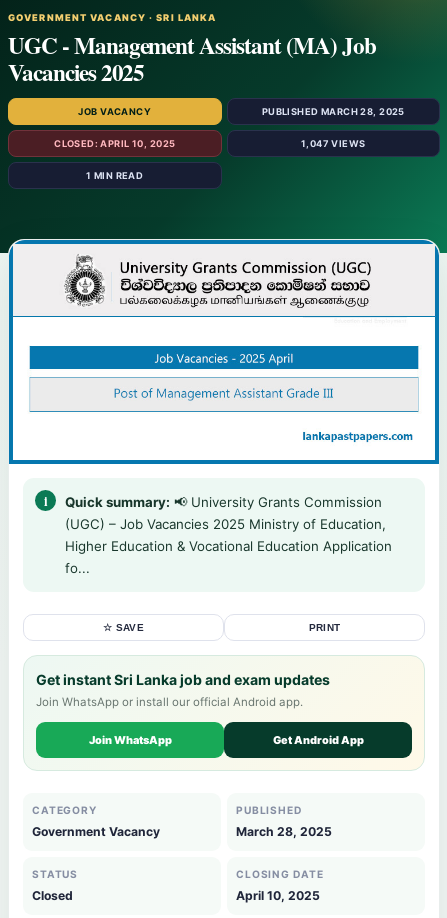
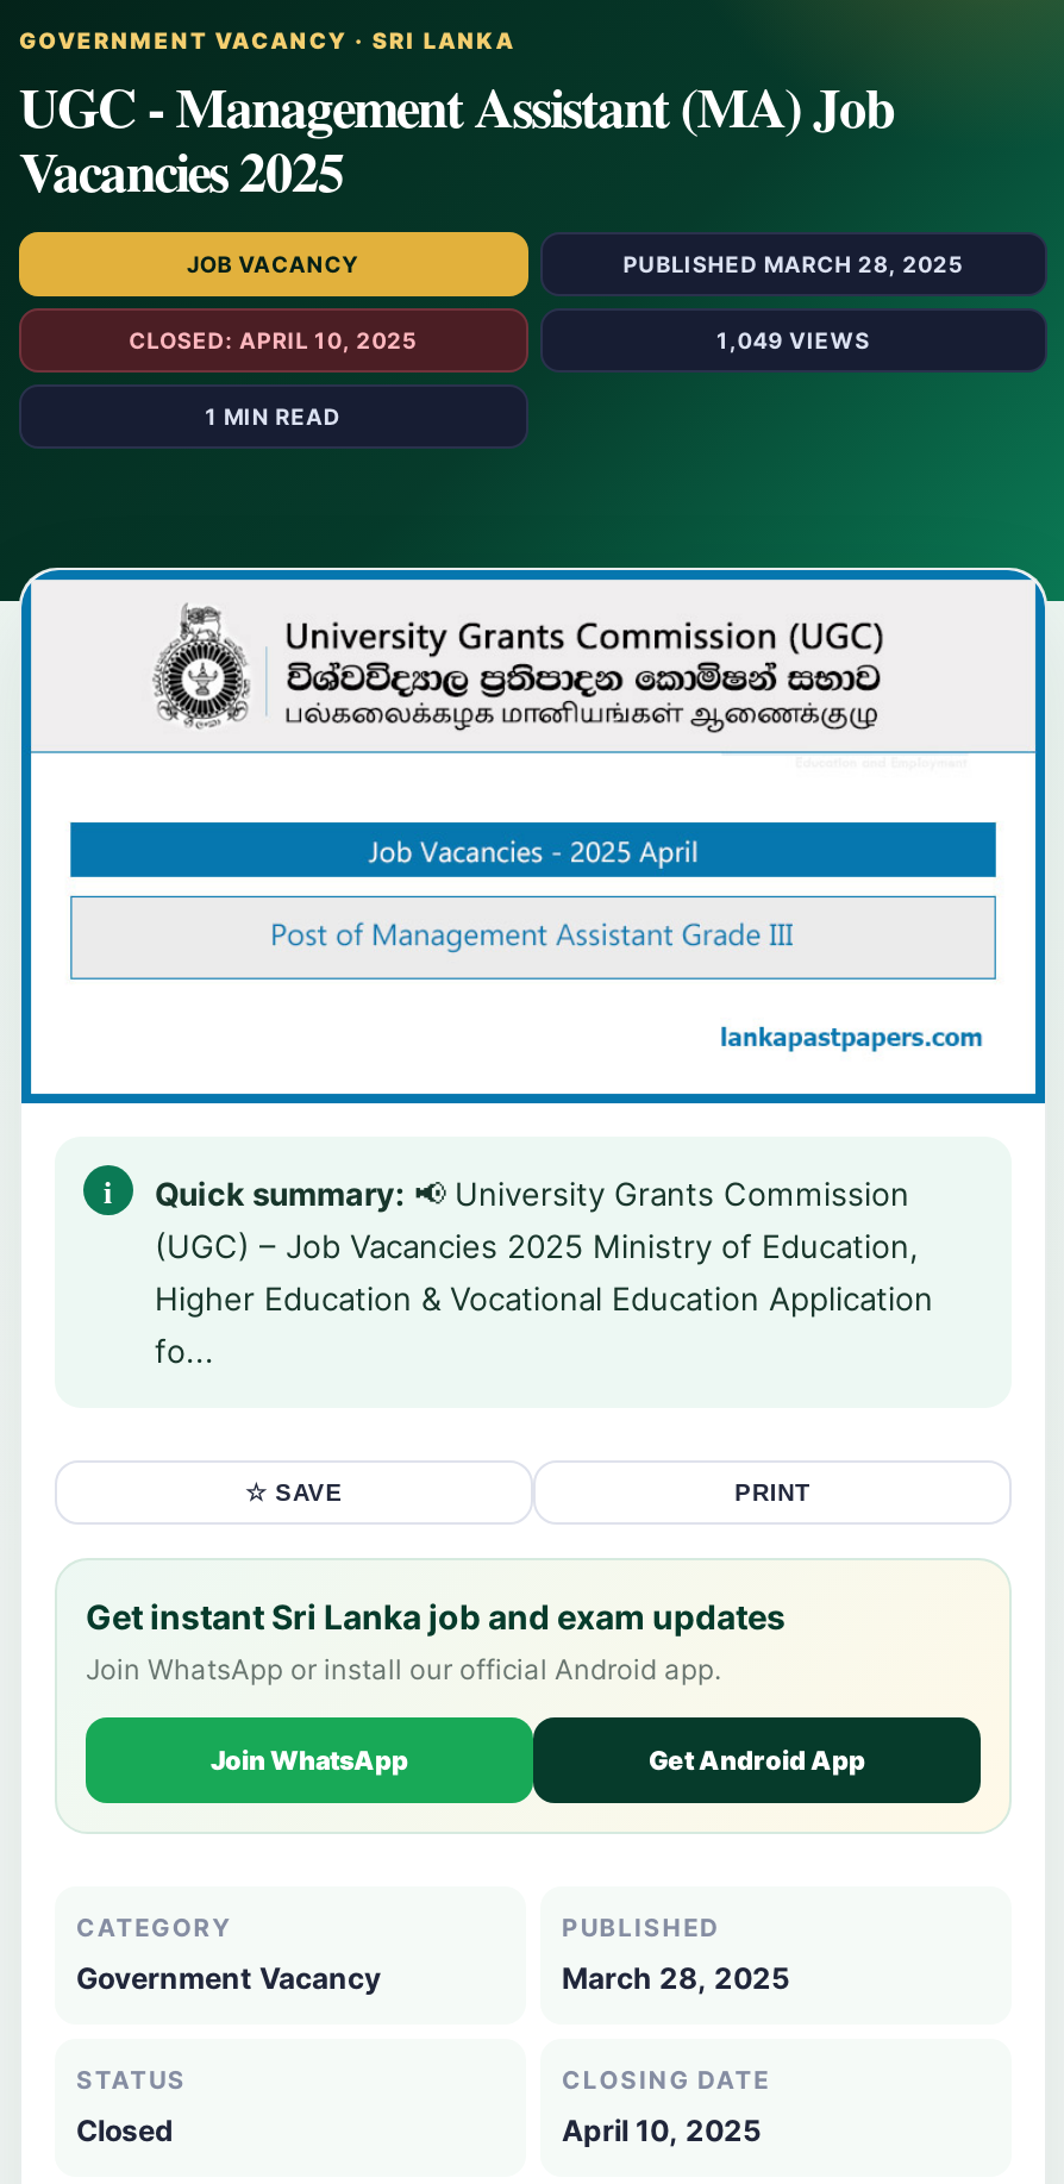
- 1,047 VIEWS
+ 1,049 VIEWS
